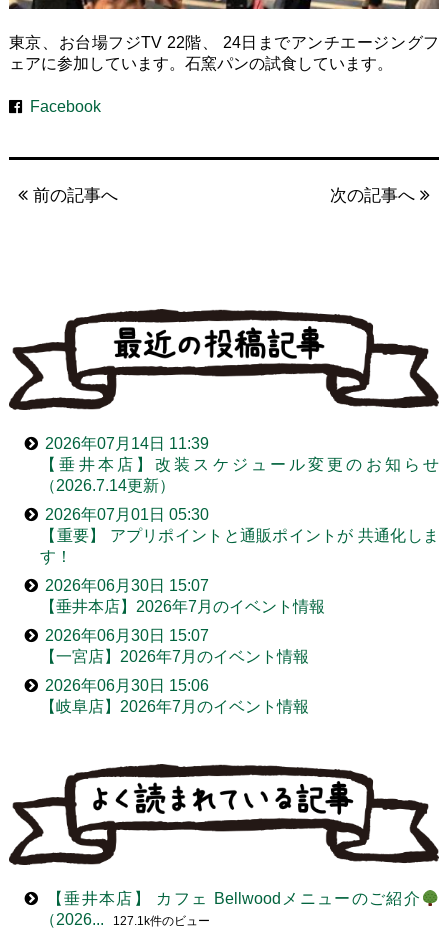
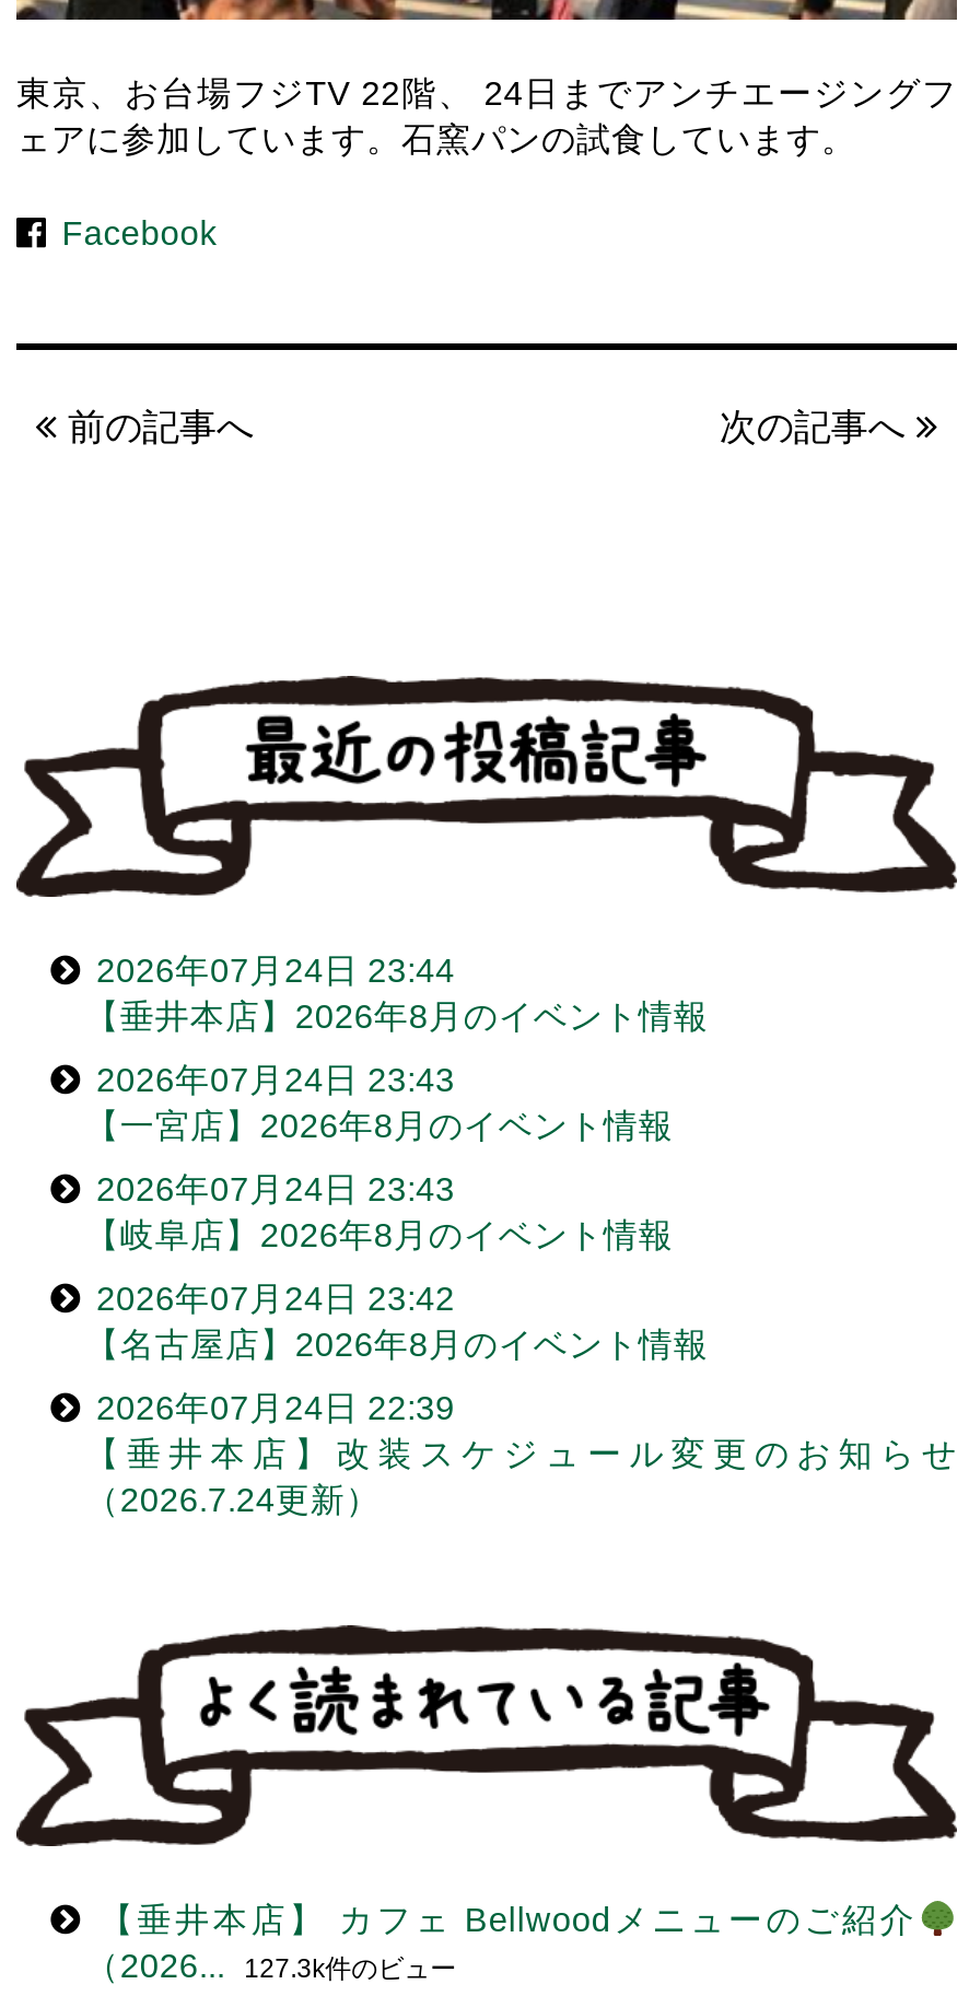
- 2026年07月14日 11:39
+ 2026年07月24日 23:44
+ 【垂井本店】2026年8月のイベント情報
+ 2026年07月24日 23:43
+ 【一宮店】2026年8月のイベント情報
+ 2026年07月24日 23:43
+ 【岐阜店】2026年8月のイベント情報
+ 2026年07月24日 23:42
+ 【名古屋店】2026年8月のイベント情報
+ 2026年07月24日 22:39

moved down: 【垂井本店】改装スケジュール変更のお知らせ

- （2026.7.14更新）
- 2026年07月01日 05:30
- 【重要】 アプリポイントと通販ポイントが 共通化しま
- す！
- 2026年06月30日 15:07
- 【垂井本店】2026年7月のイベント情報
- 2026年06月30日 15:07
- 【一宮店】2026年7月のイベント情報
- 2026年06月30日 15:06
- 【岐阜店】2026年7月のイベント情報
+ （2026.7.24更新）

- （2026... 127.1k件のビュー
+ （2026... 127.3k件のビュー
